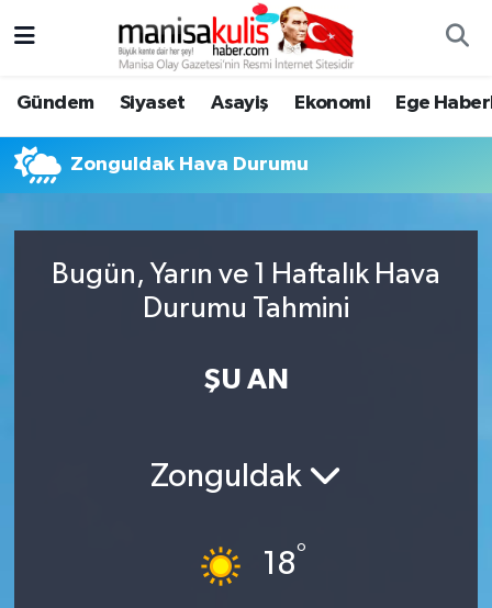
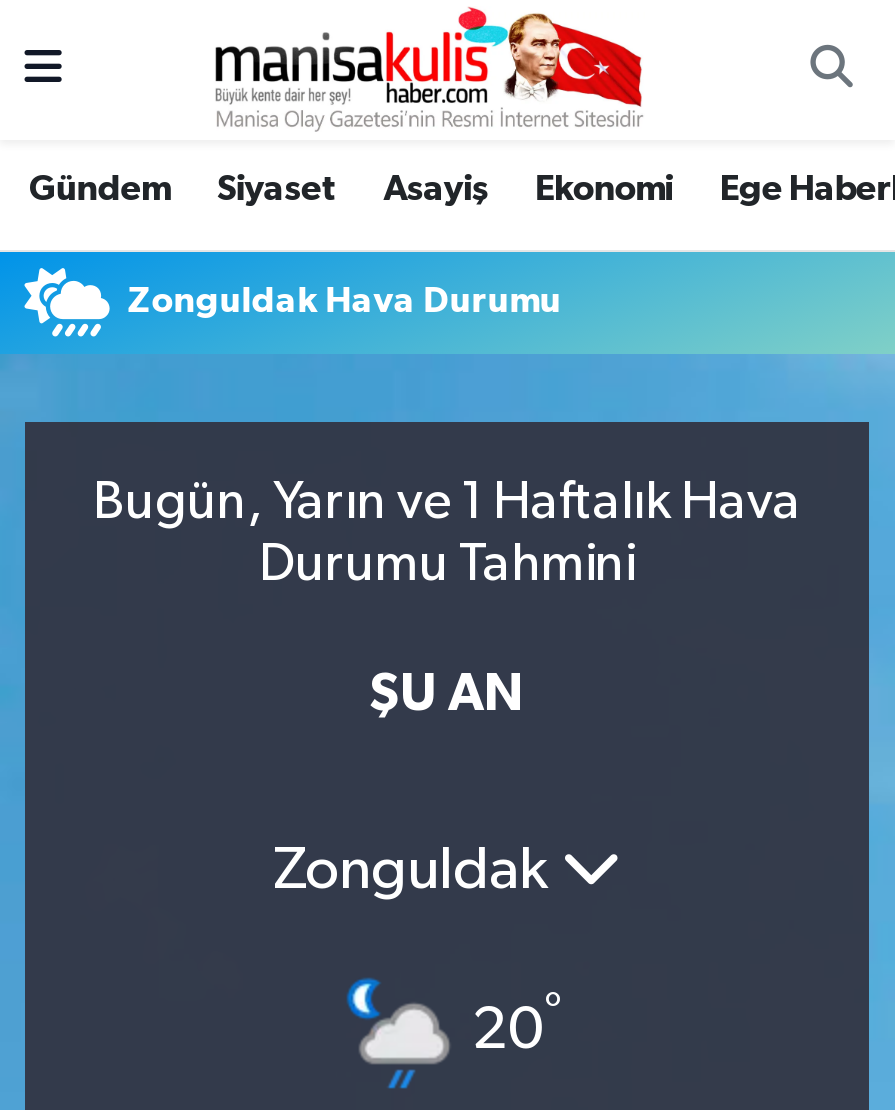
- [image]
- 18°
+ [image]
+ 20°
